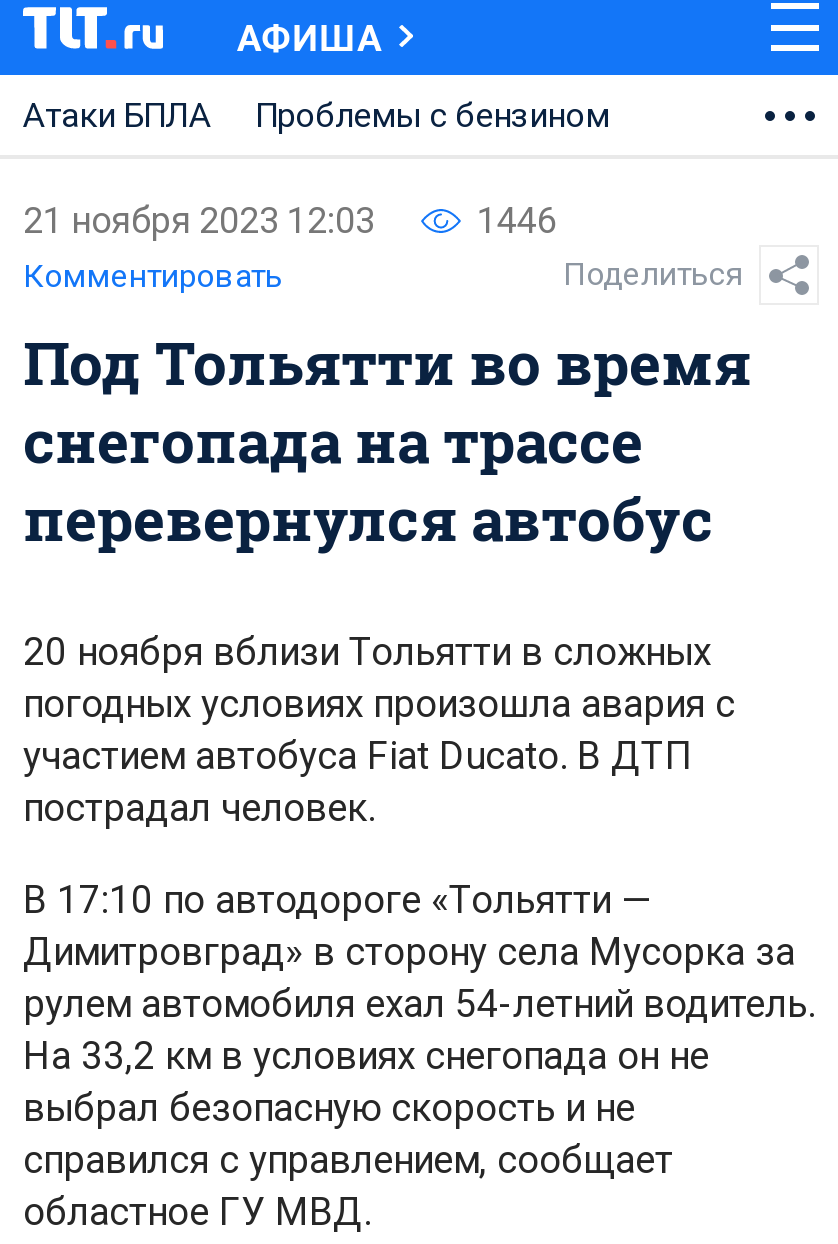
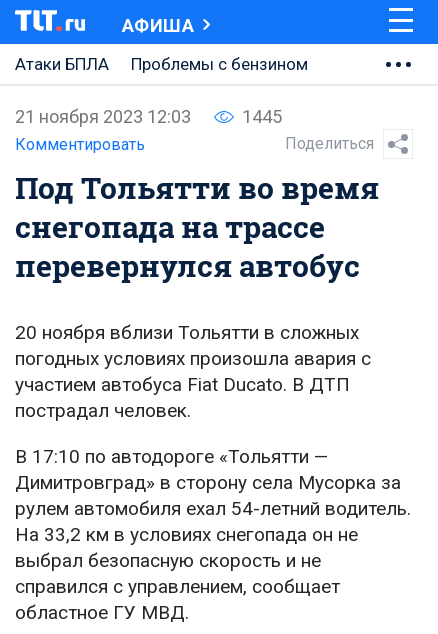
- 1446
+ 1445
